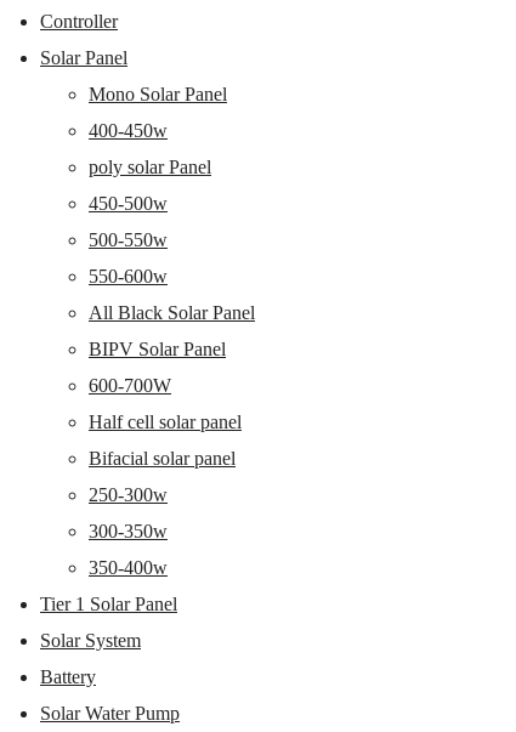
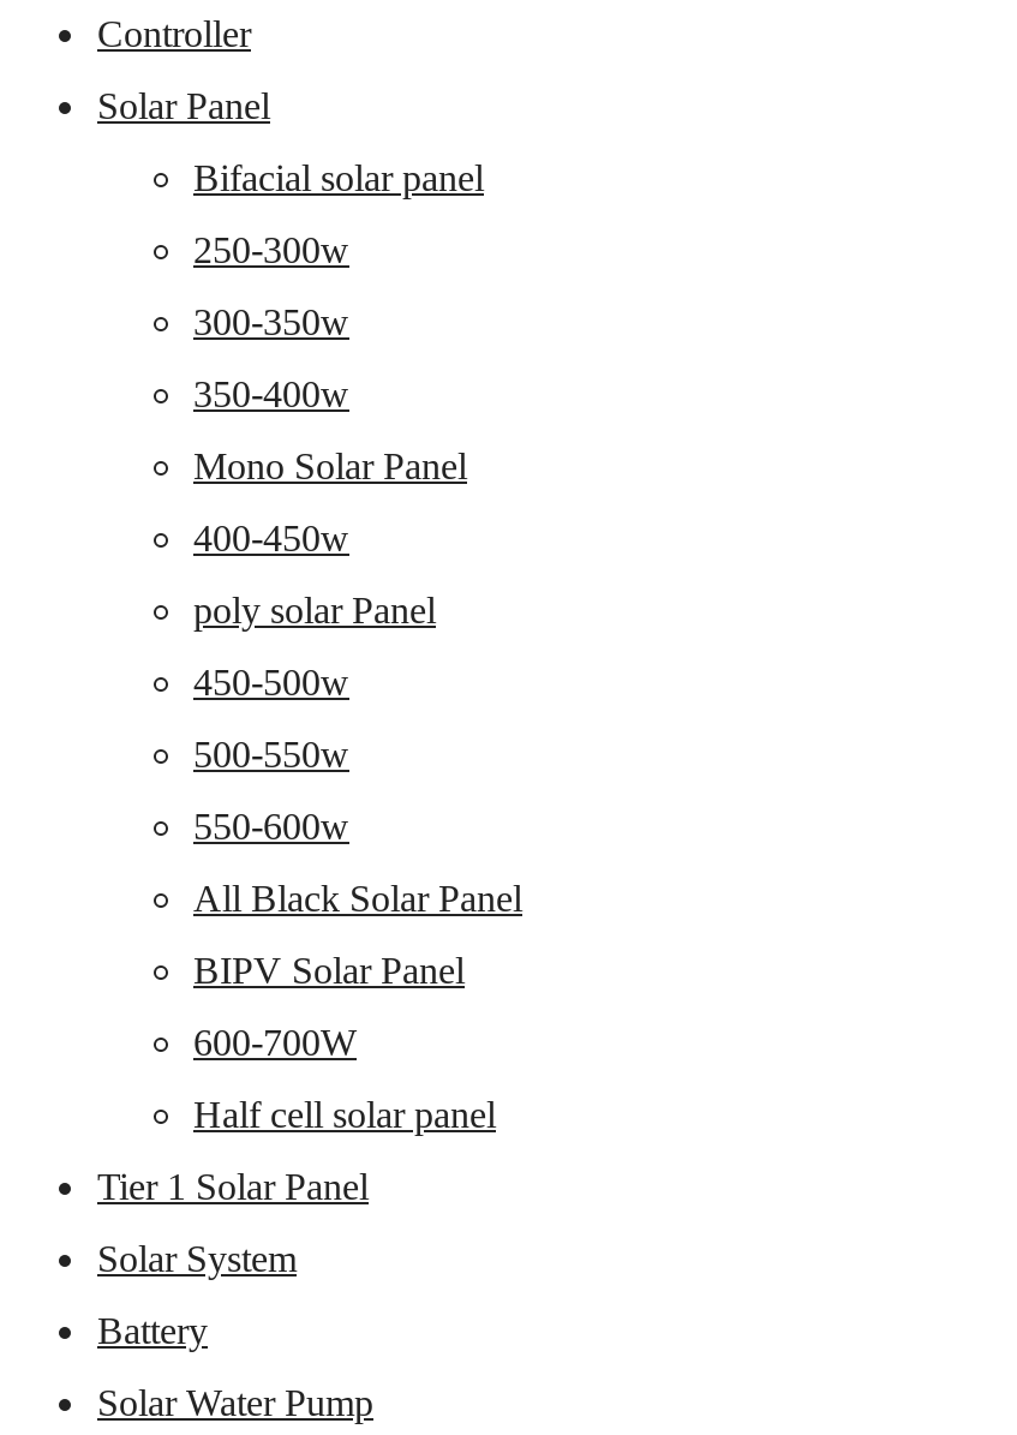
moved down: Mono Solar Panel | 400-450w | poly solar Panel | ... | 600-700W | Half cell solar panel

moved up: Bifacial solar panel | 250-300w | 300-350w | 350-400w
